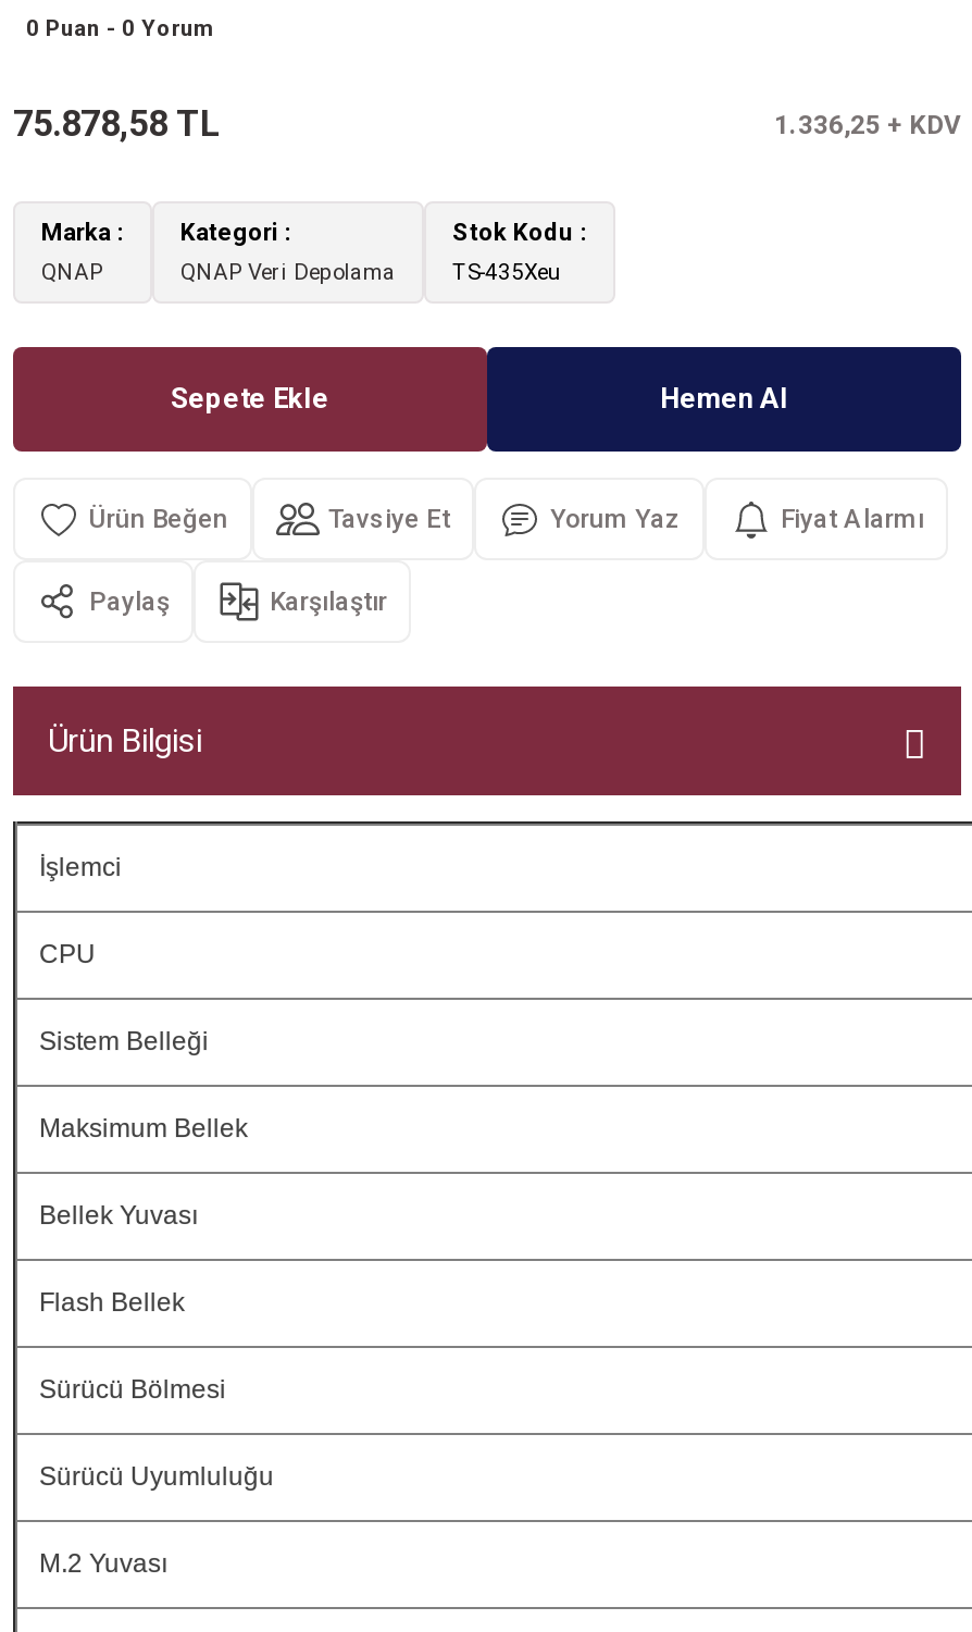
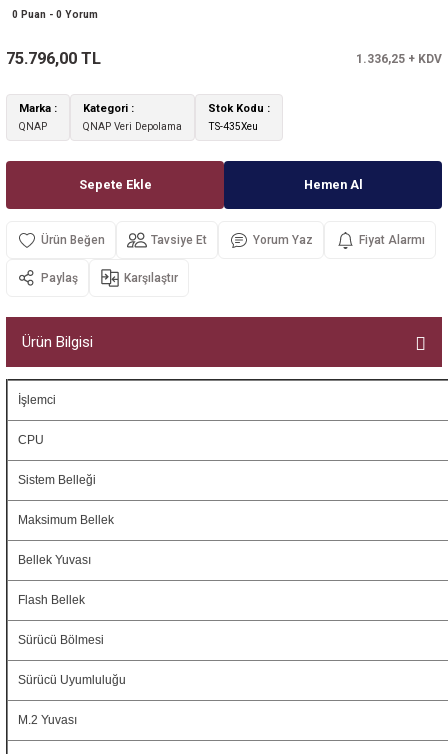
- 75.878,58 TL
+ 75.796,00 TL
